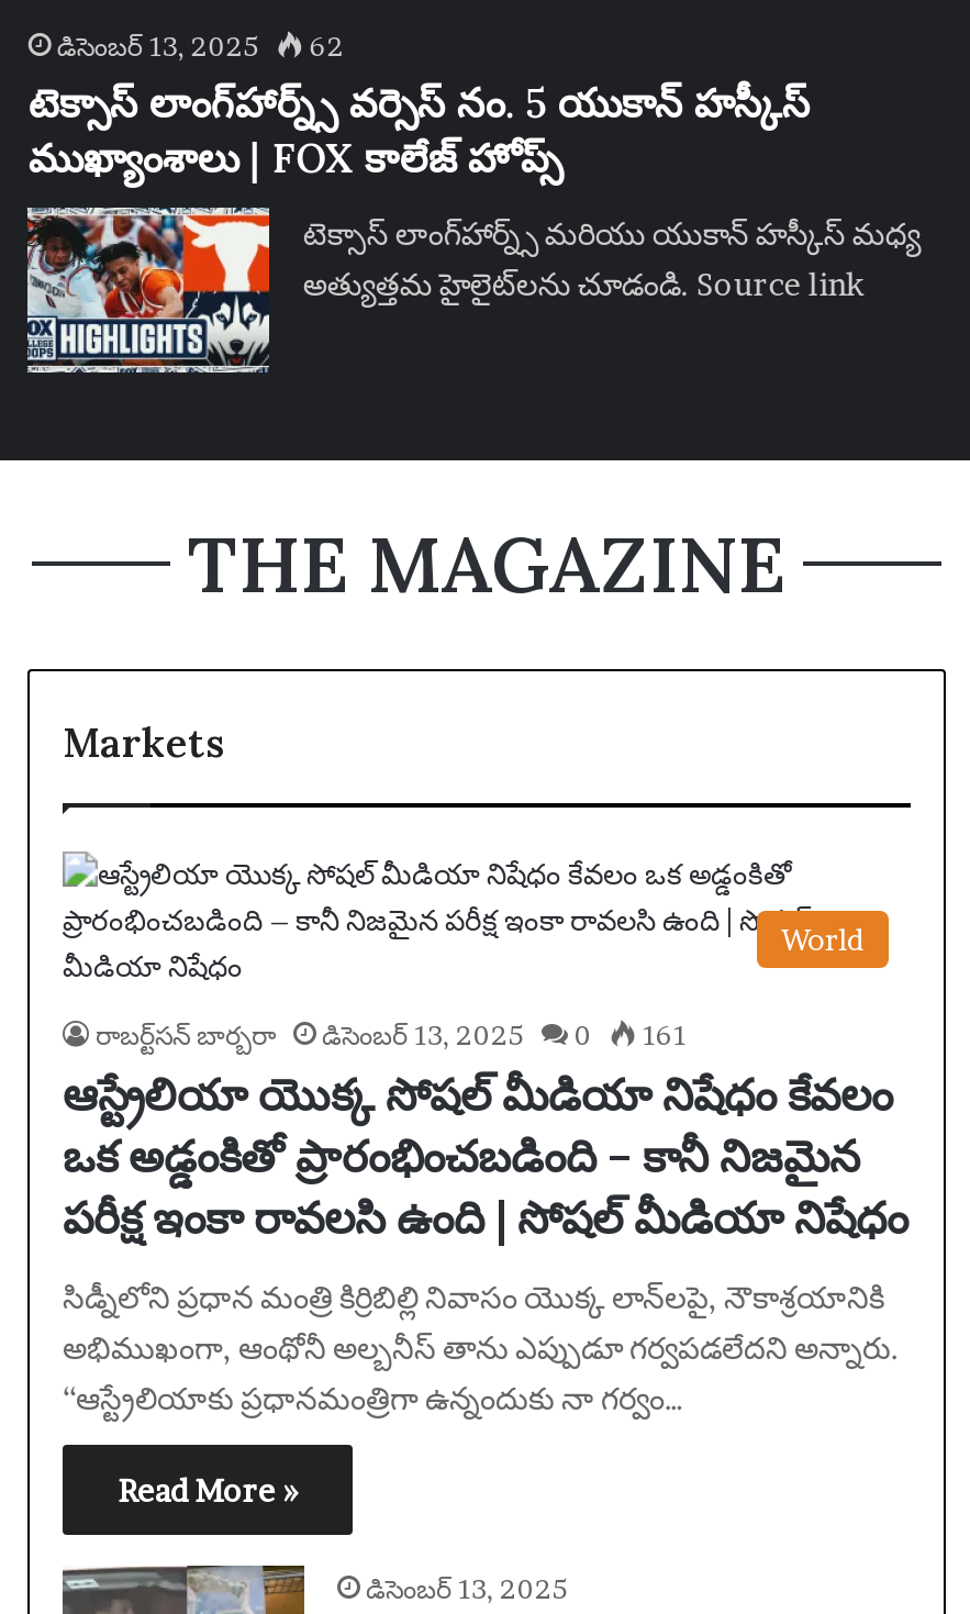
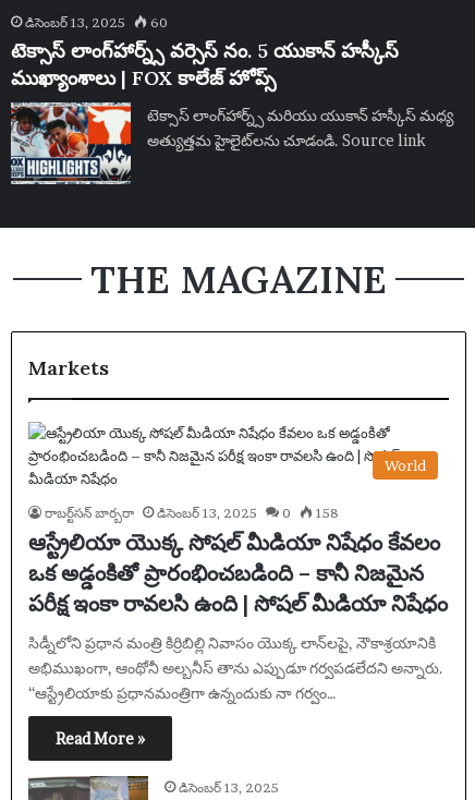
- డిసెంబర్ 13, 2025 62
+ డిసెంబర్ 13, 2025 60

- రాబర్ట్‌సన్ బార్బరా డిసెంబర్ 13, 2025 0 161
+ రాబర్ట్‌సన్ బార్బరా డిసెంబర్ 13, 2025 0 158
